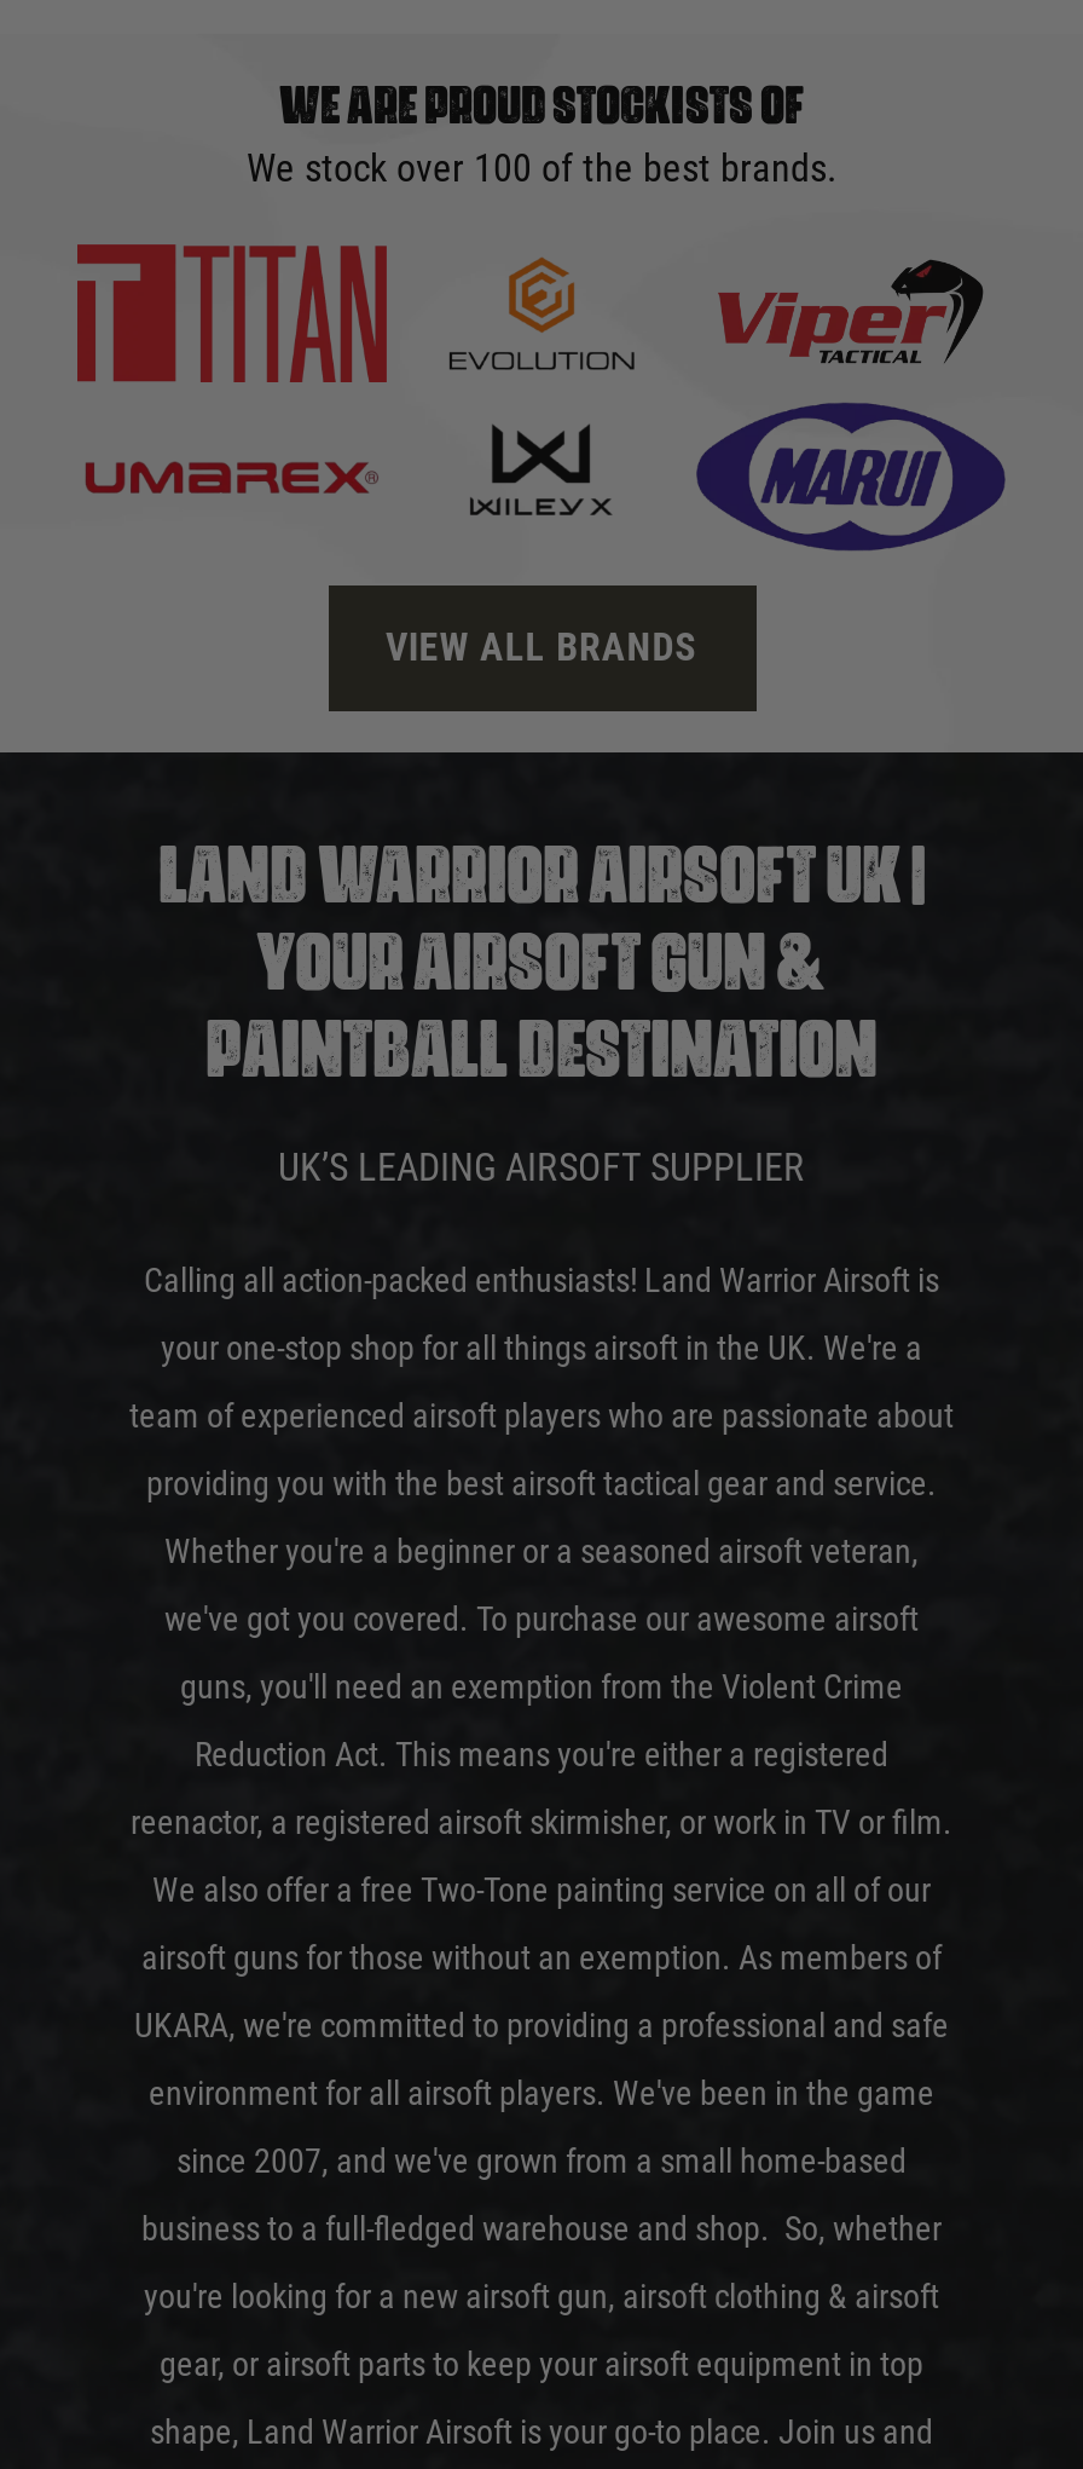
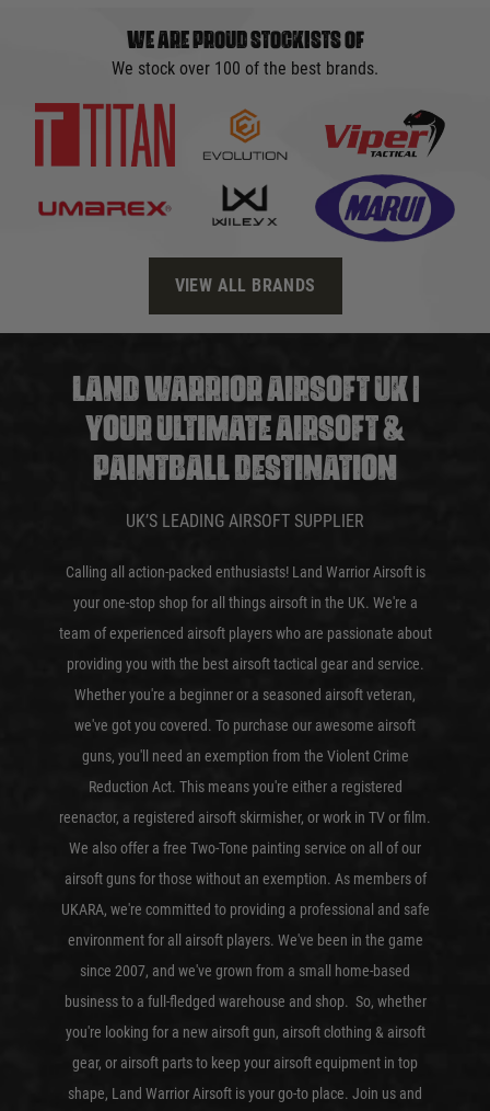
- YOUR AIRSOFT GUN &
+ YOUR ULTIMATE AIRSOFT &
